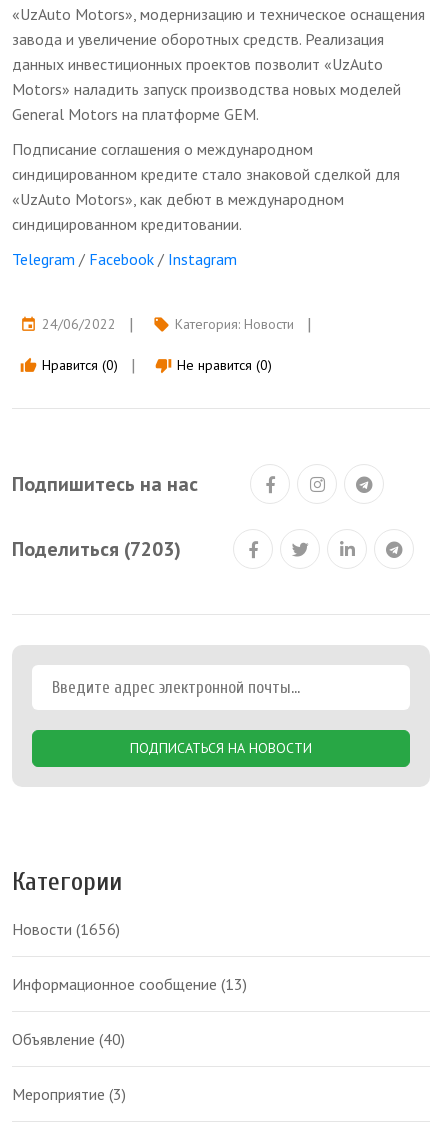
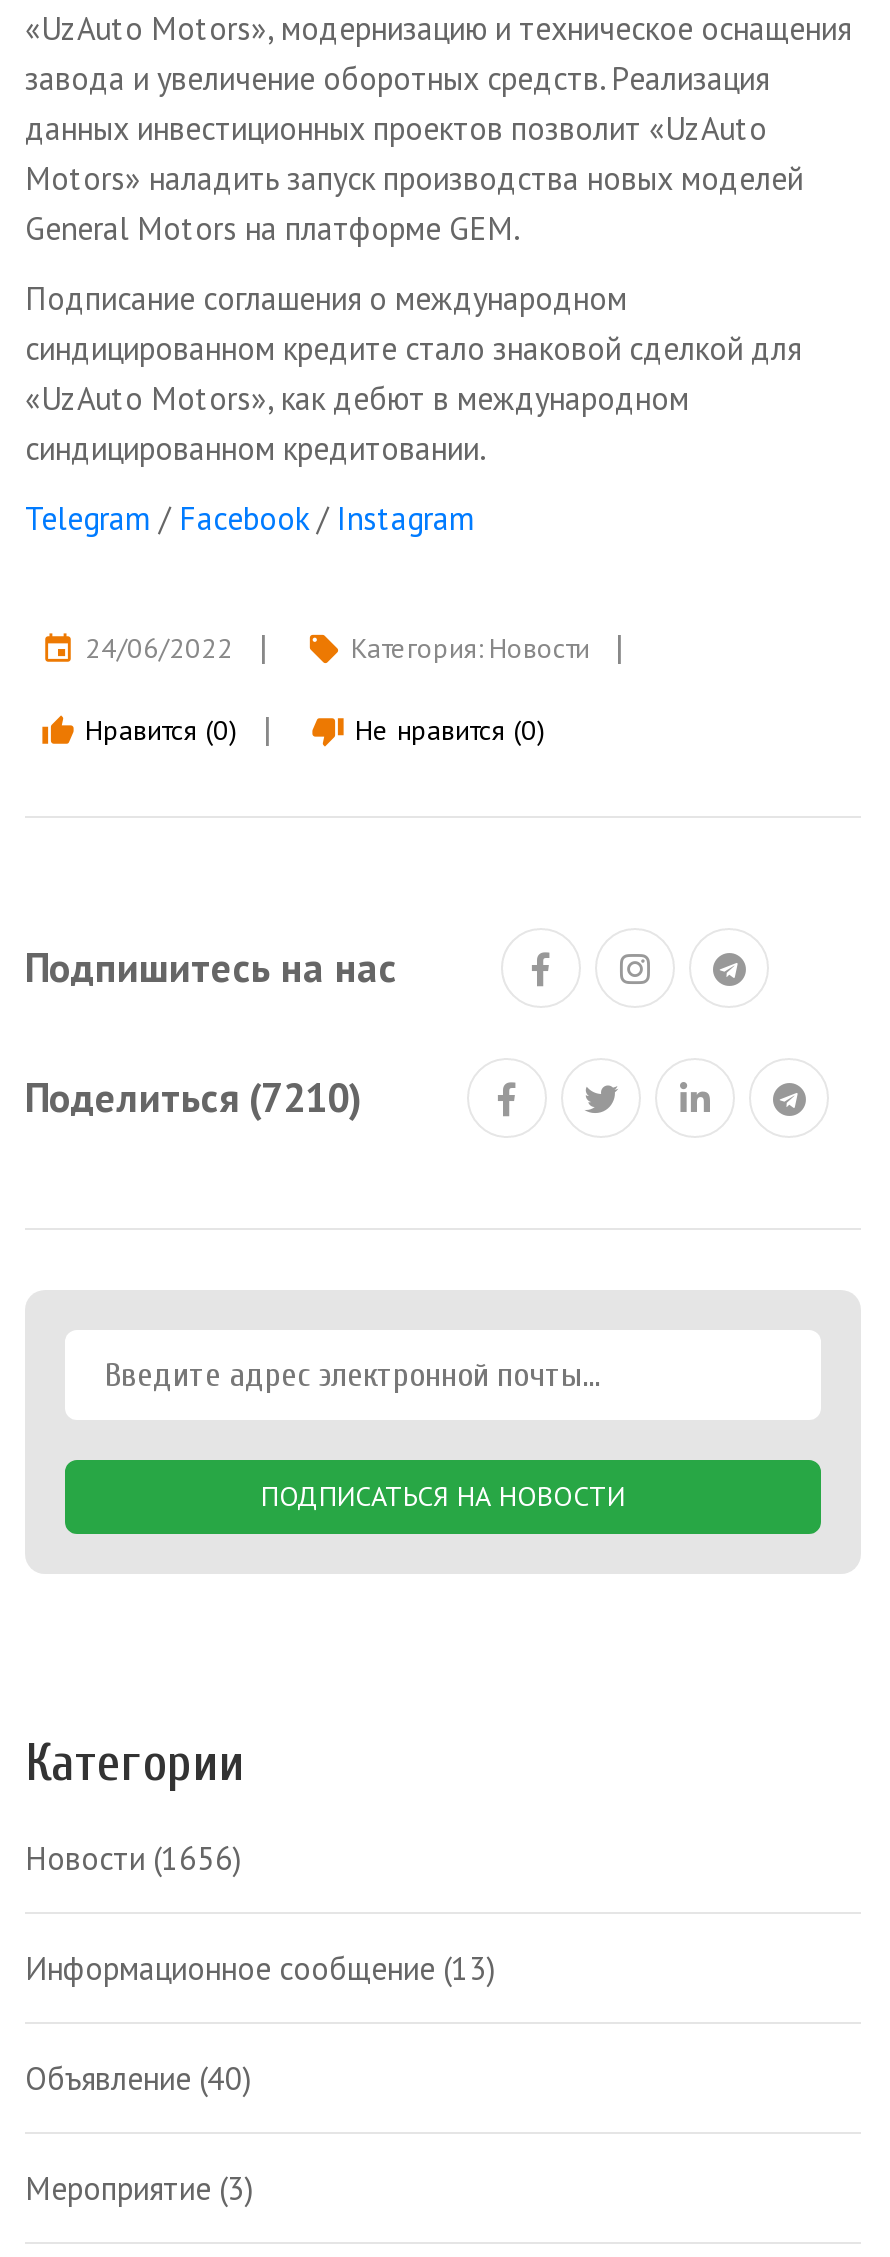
- Поделиться (7203)
+ Поделиться (7210)
